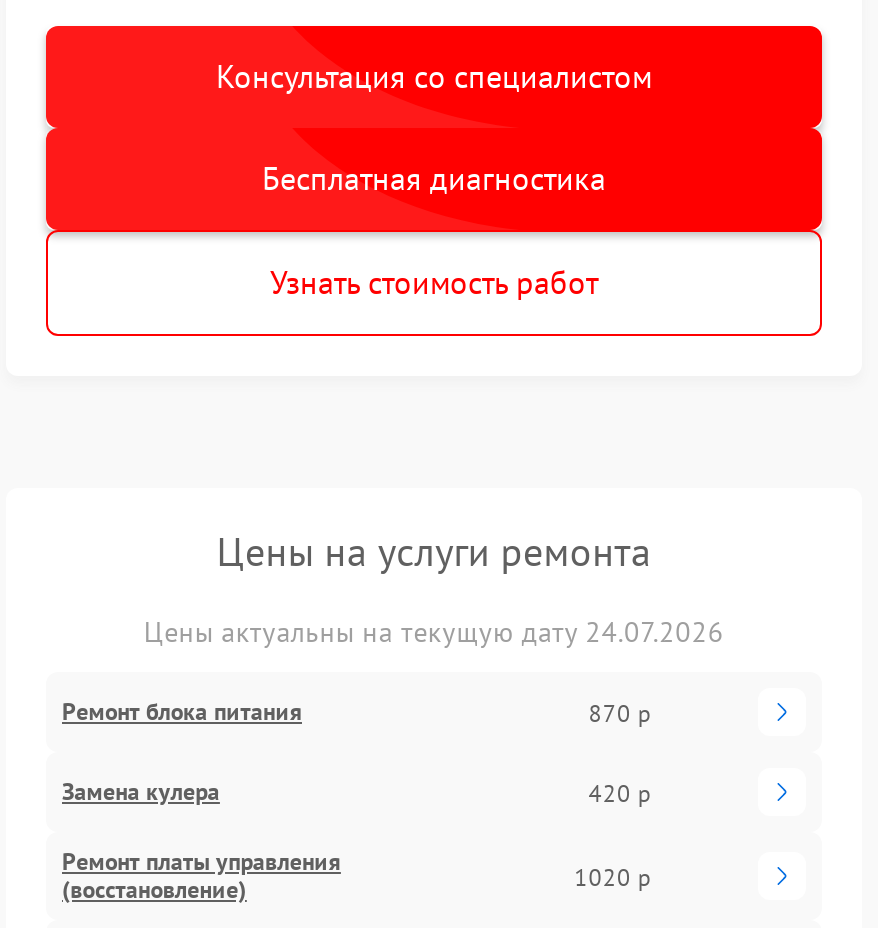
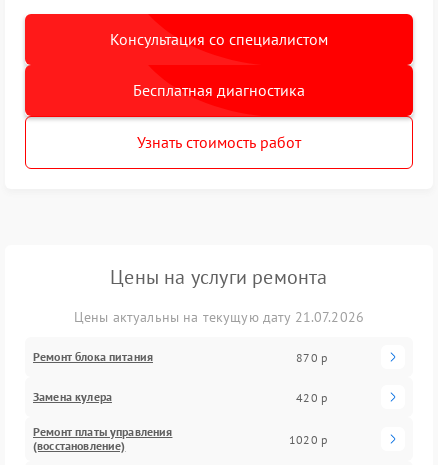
- Цены актуальны на текущую дату 24.07.2026
+ Цены актуальны на текущую дату 21.07.2026
